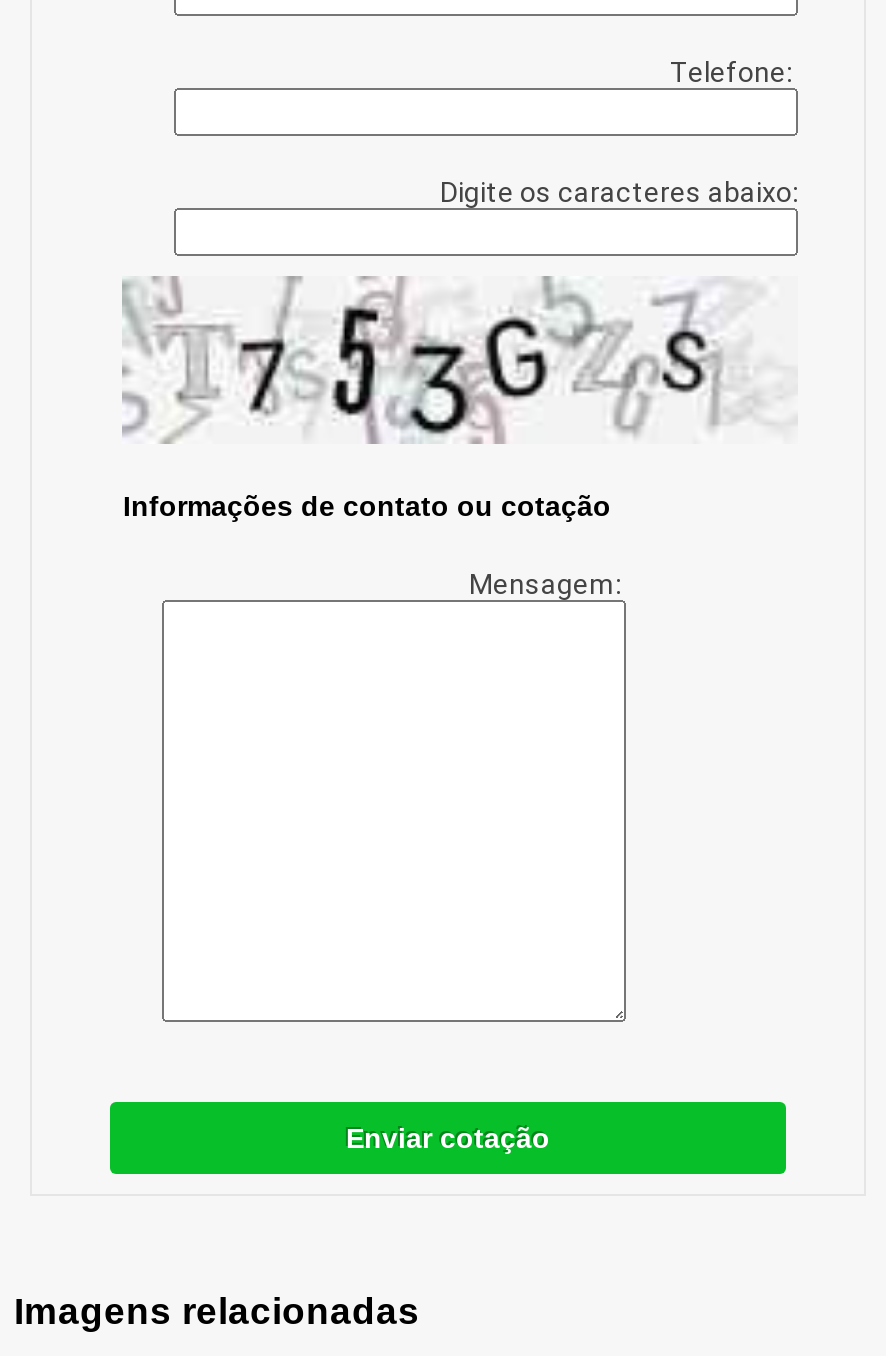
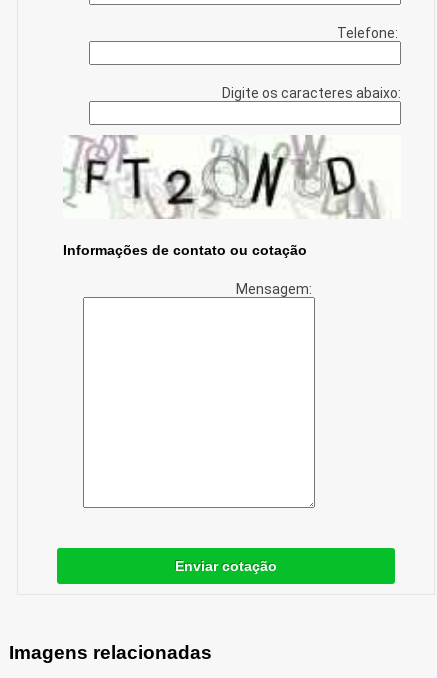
- [image]
+ [image]
